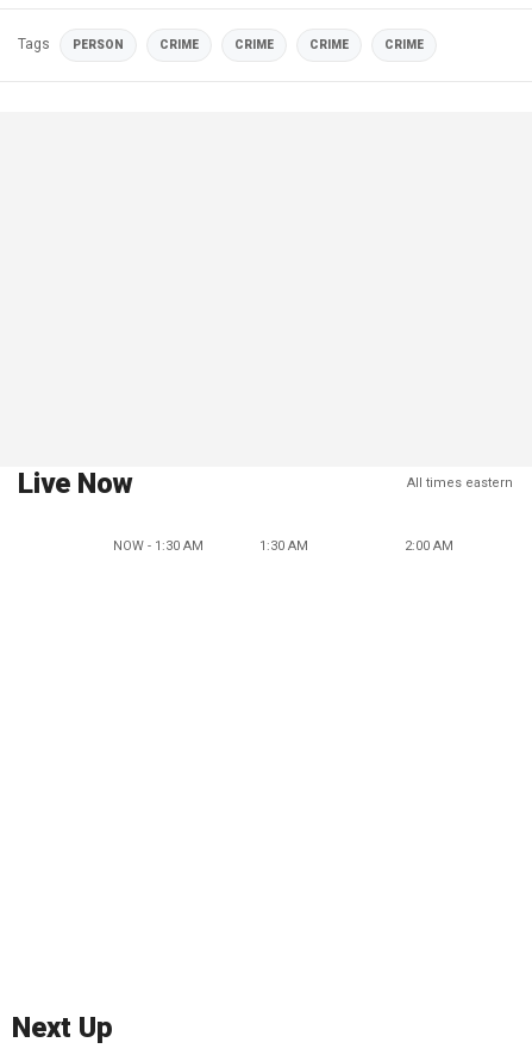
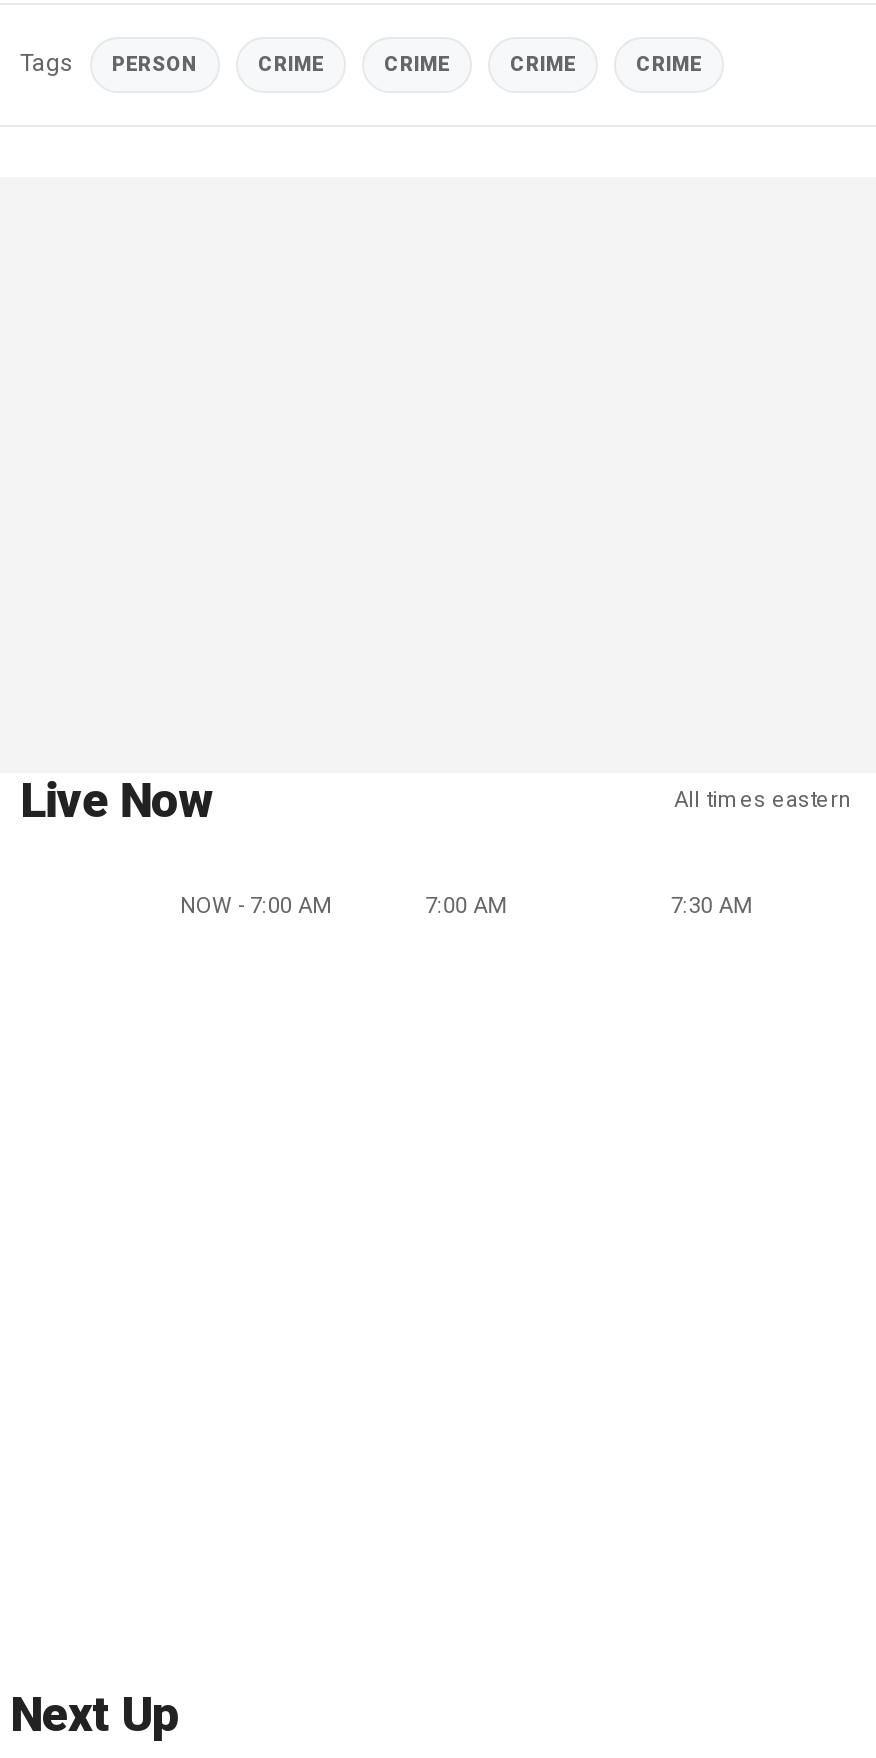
- NOW - 1:30 AM
+ NOW - 7:00 AM

- 1:30 AM
+ 7:00 AM

- 2:00 AM
+ 7:30 AM
